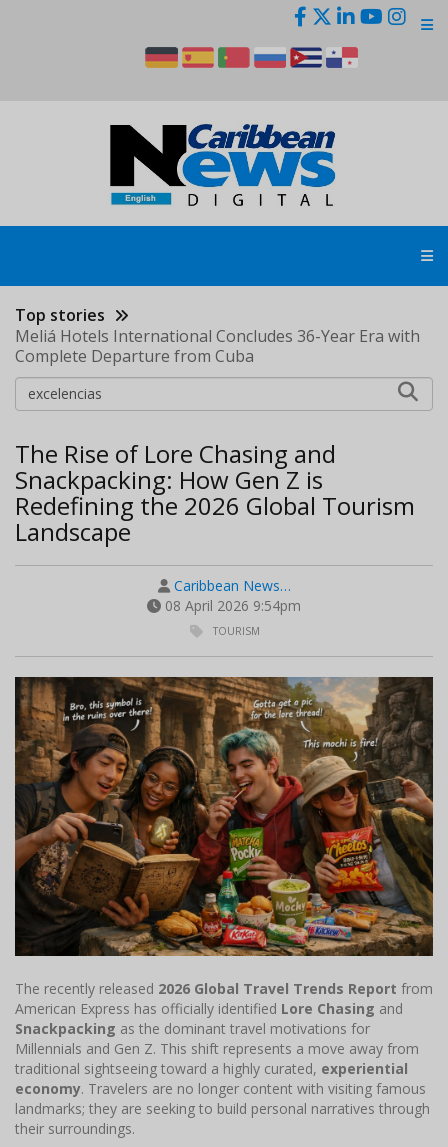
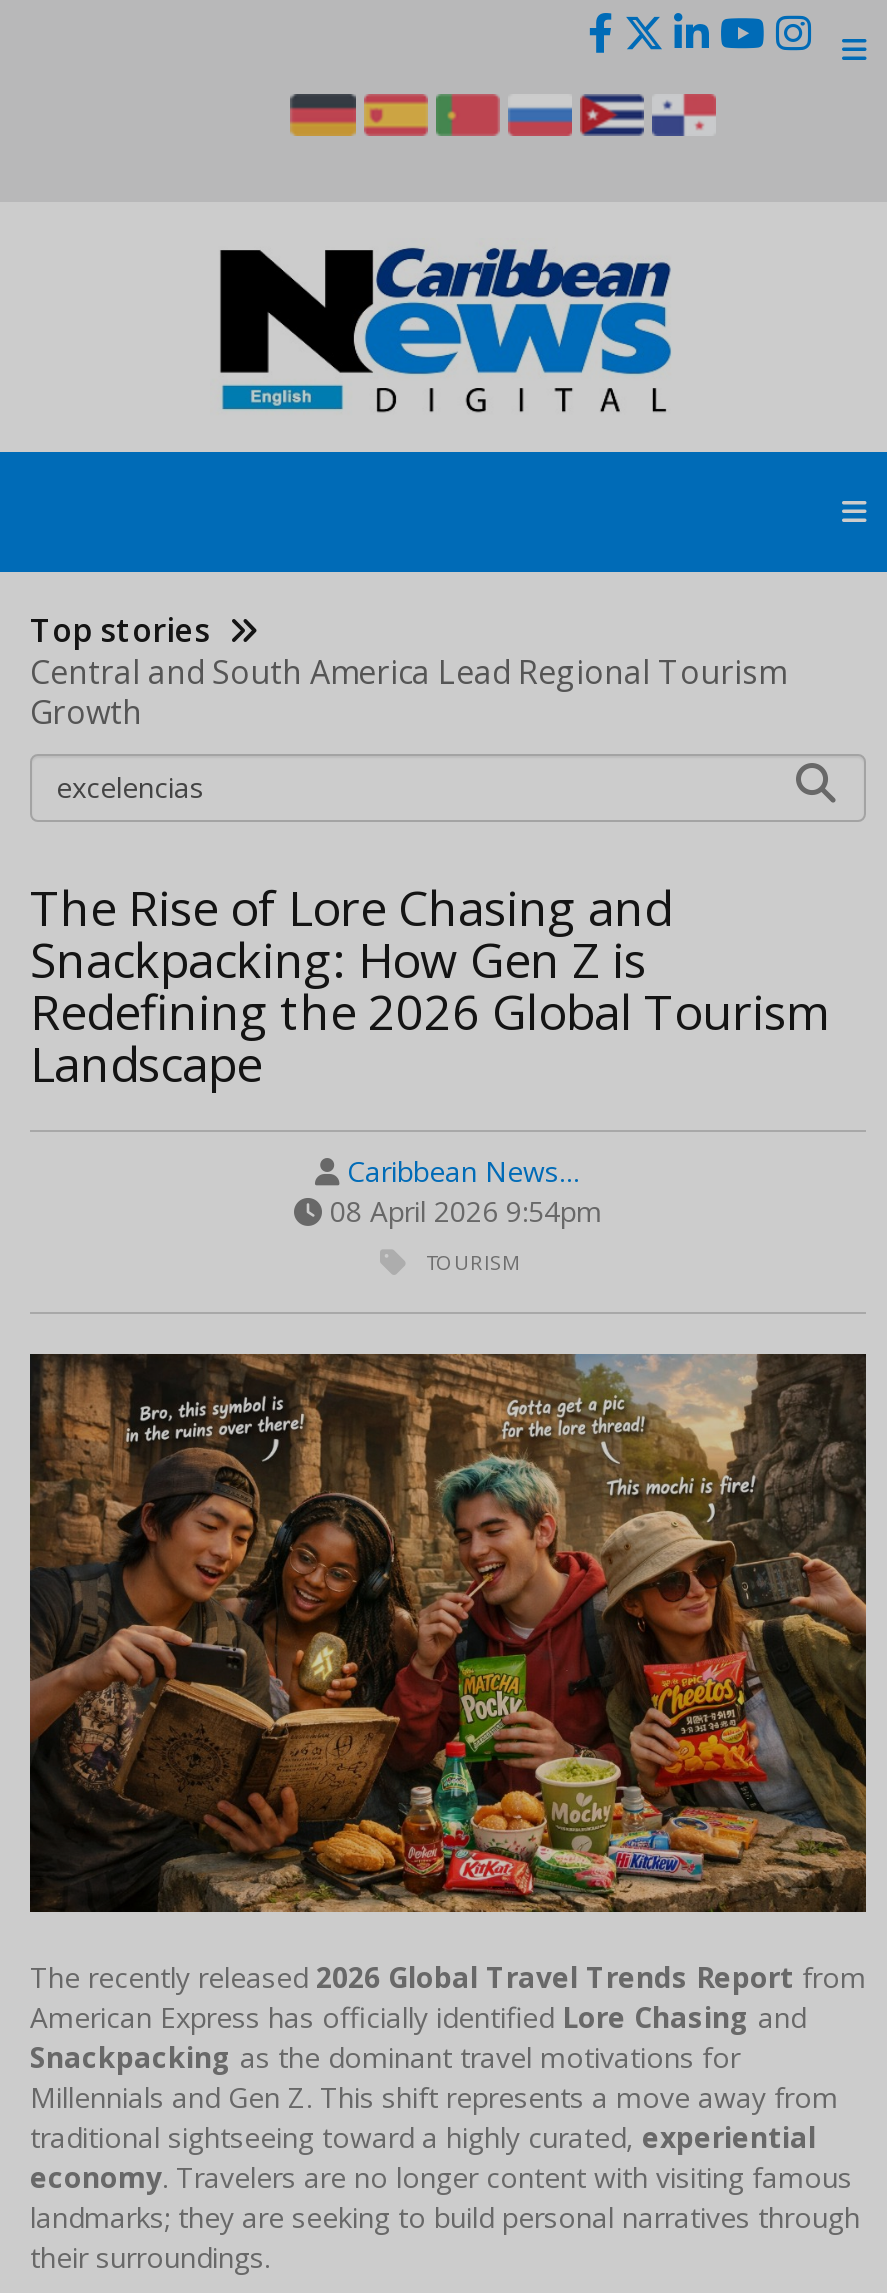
- Meliá Hotels International Concludes 36-Year Era with
- Complete Departure from Cuba
+ Central and South America Lead Regional Tourism
+ Growth
